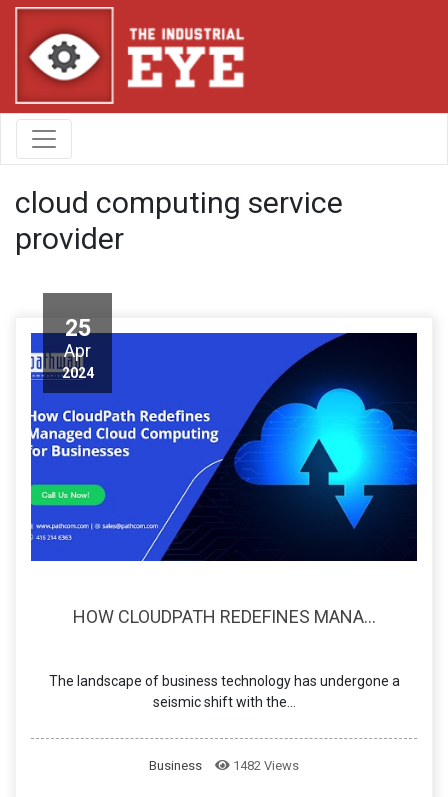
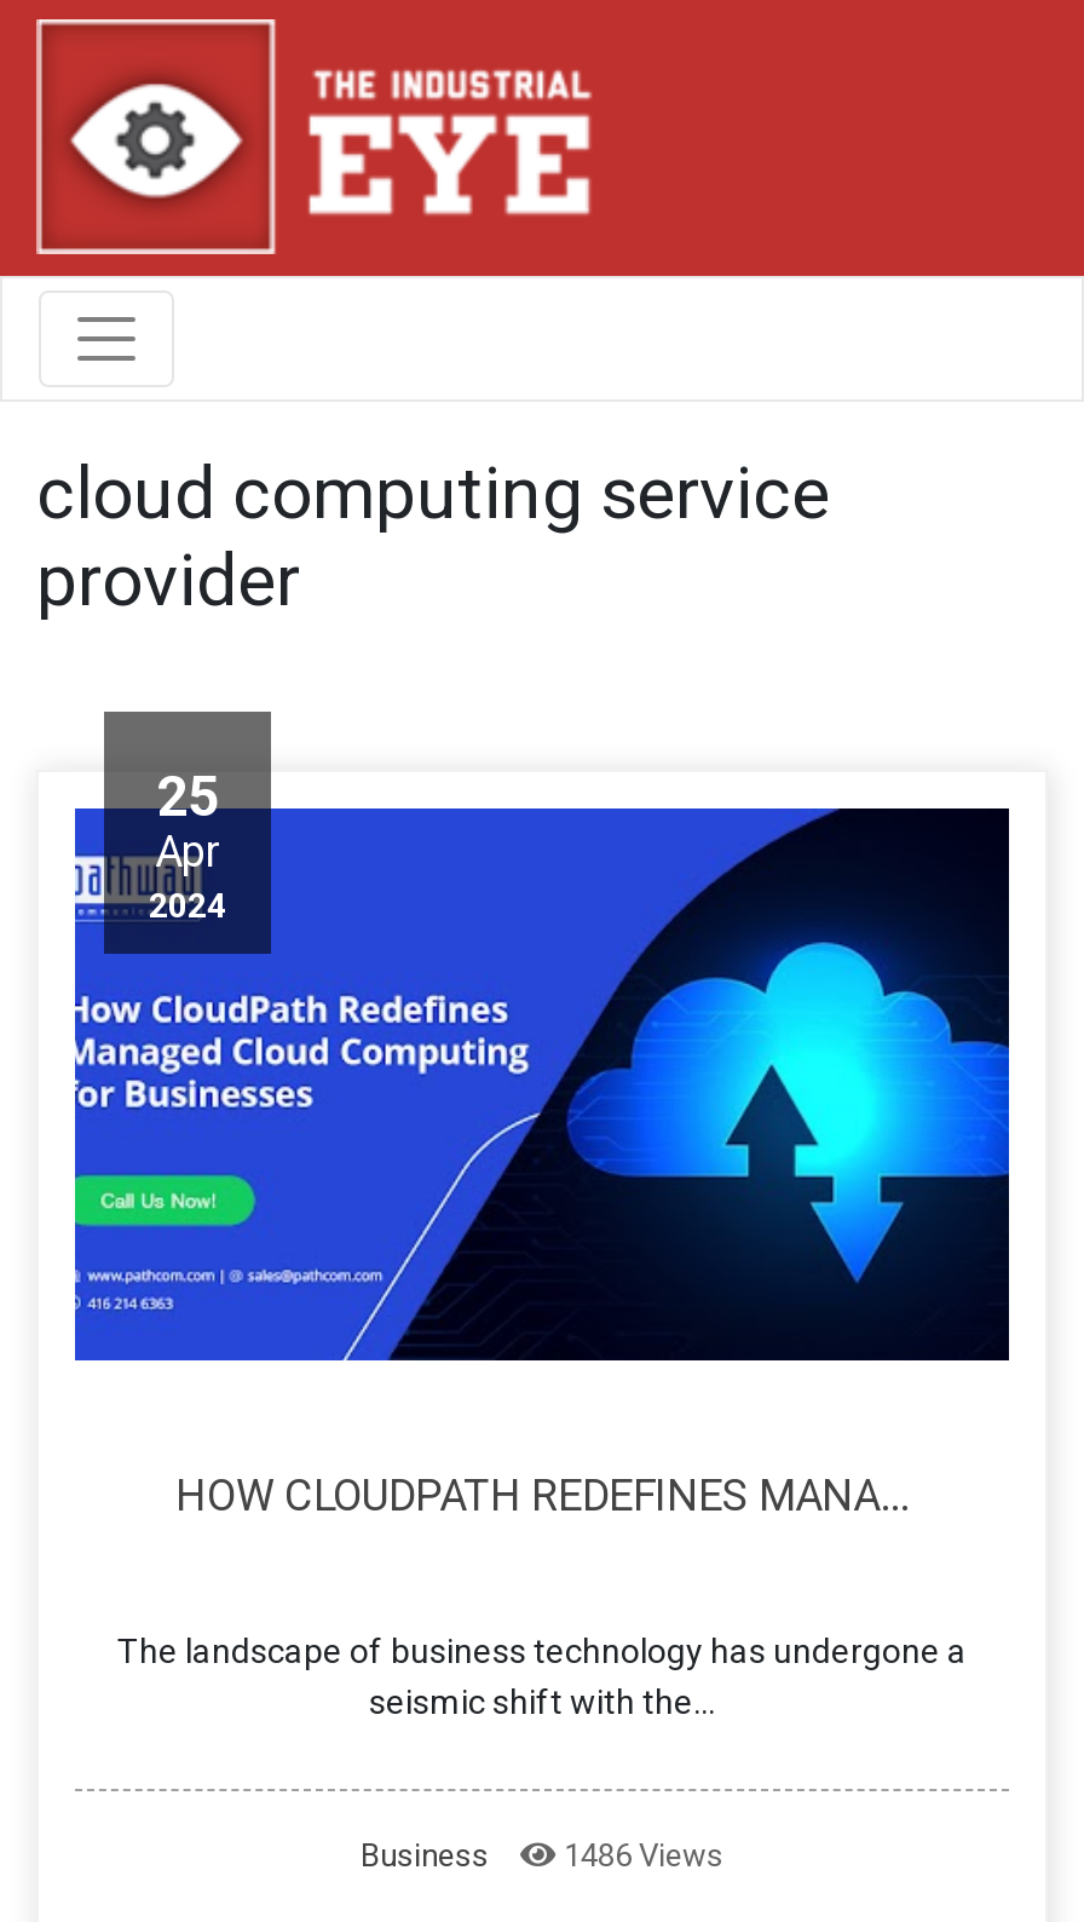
- Business 1482 Views
+ Business 1486 Views
